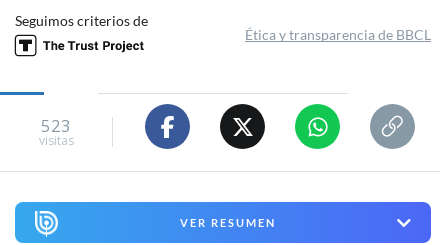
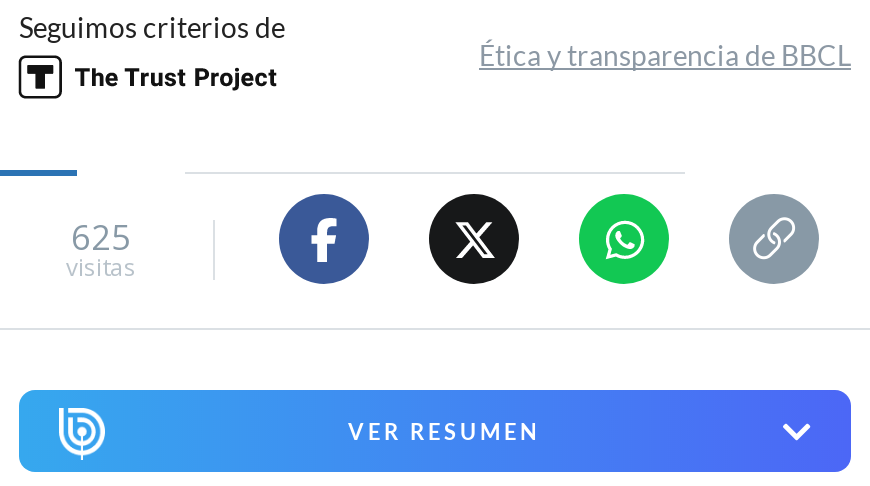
- 523
+ 625
